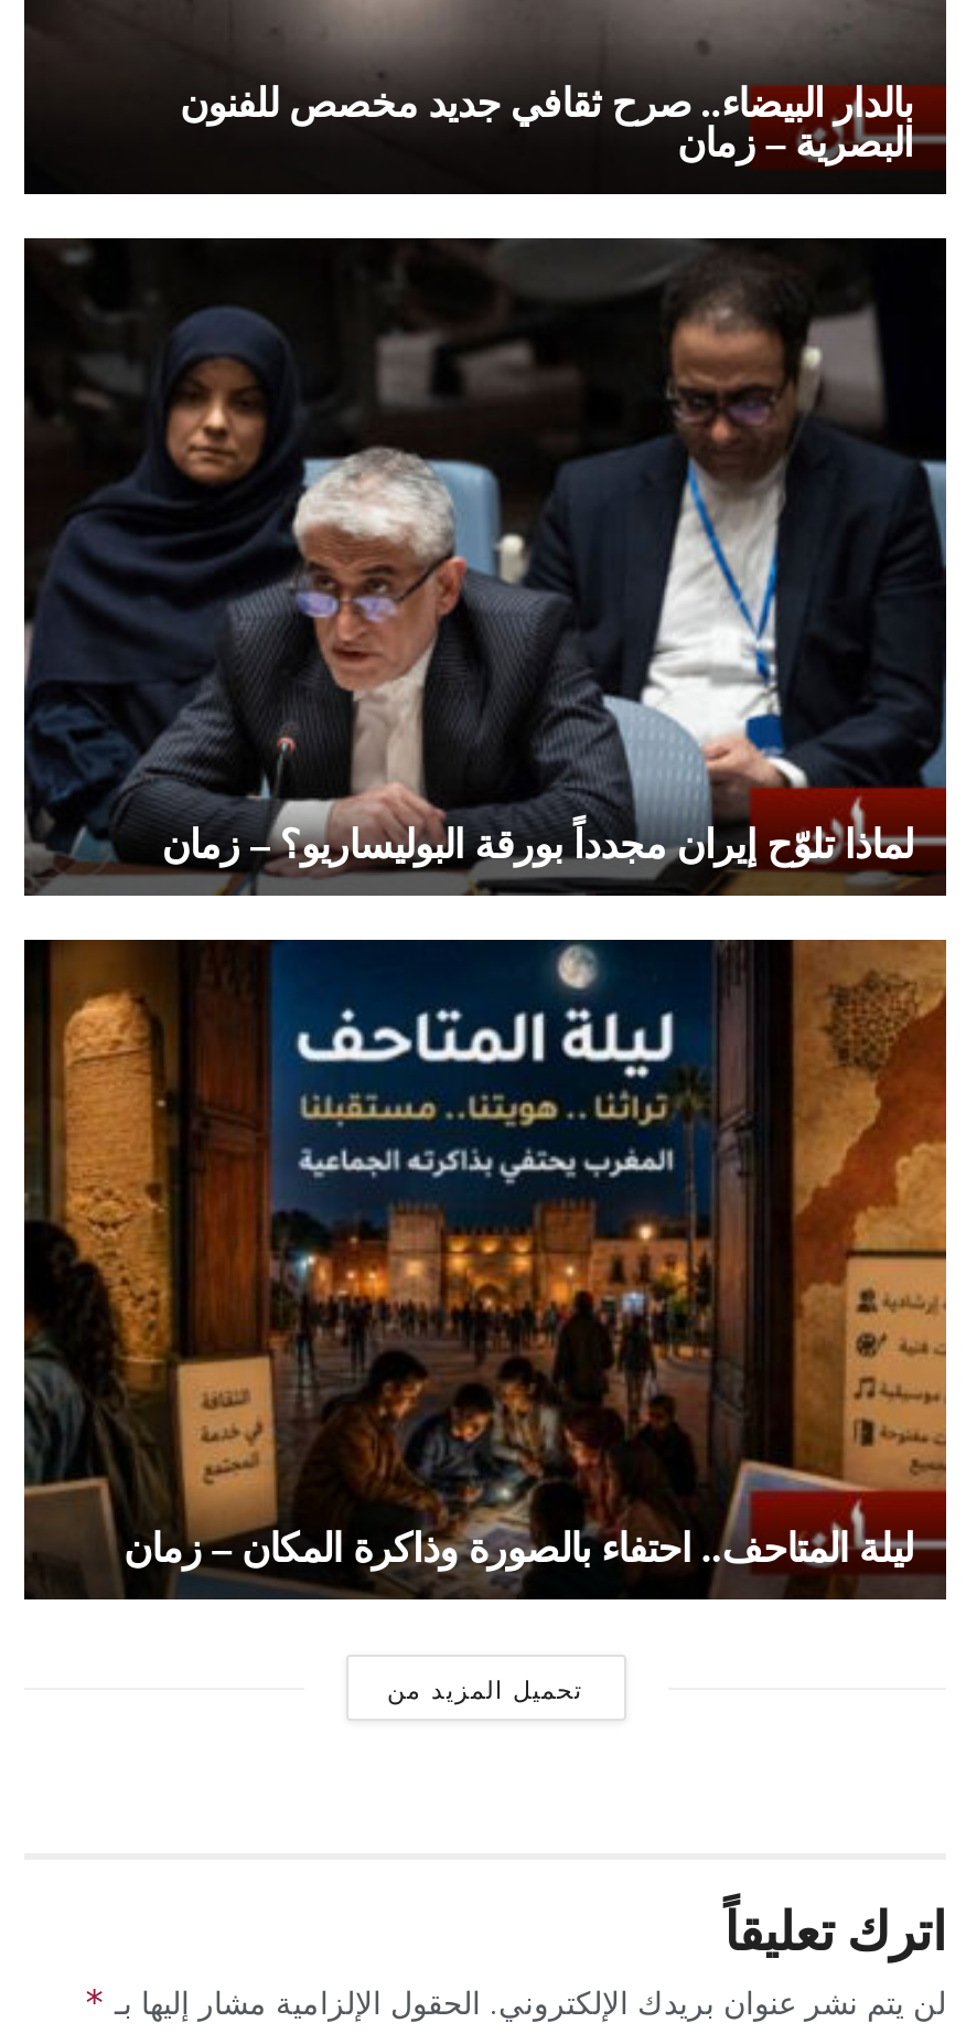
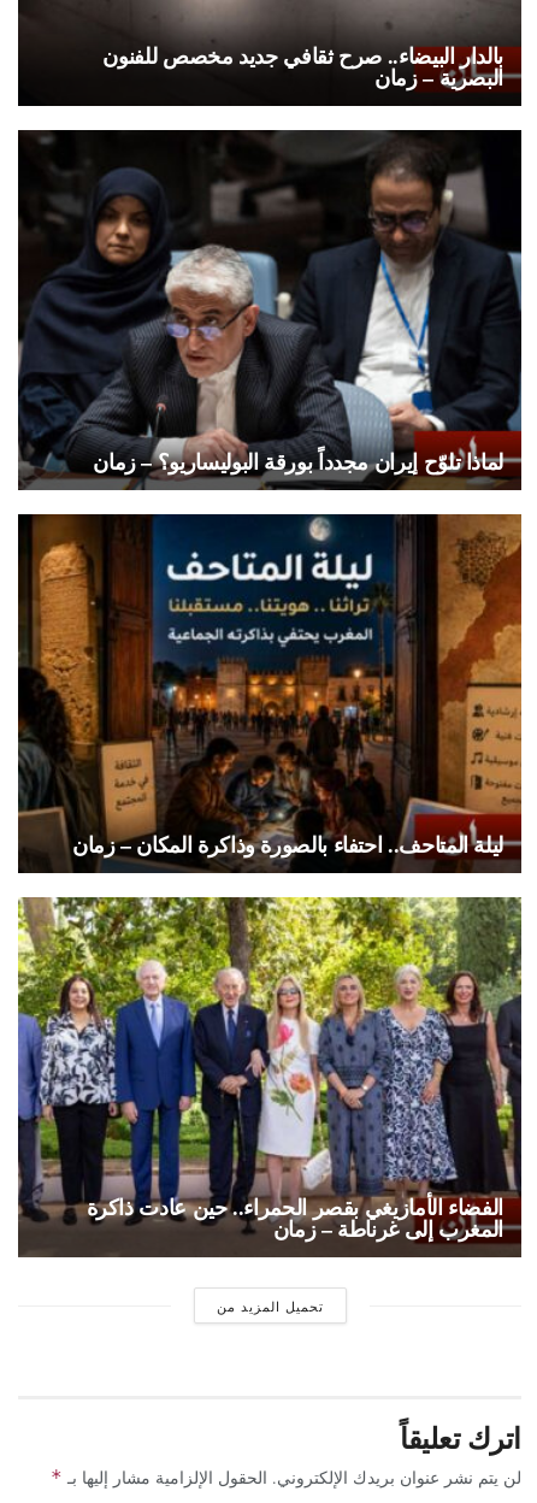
+ [image]
+ الفضاء الأمازيغي بقصر الحمراء.. حين عادت ذاكرة
+ المغرب إلى غرناطة – زمان
